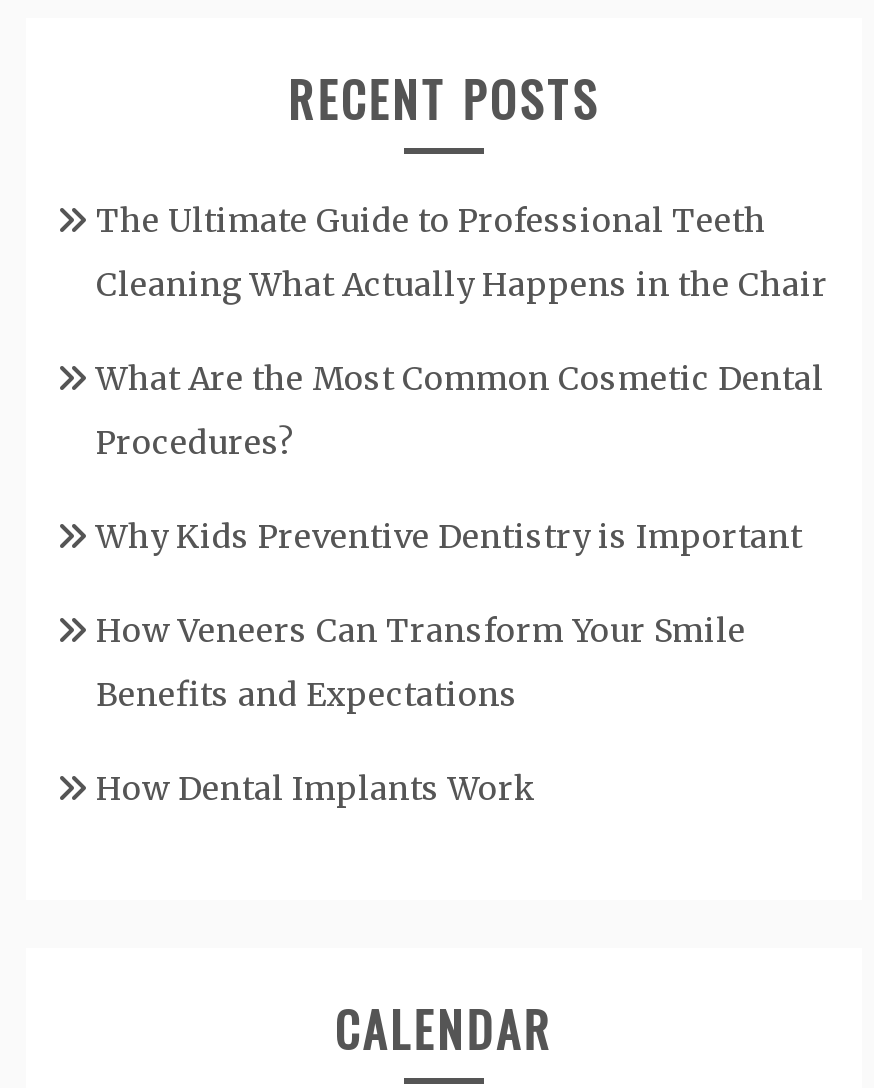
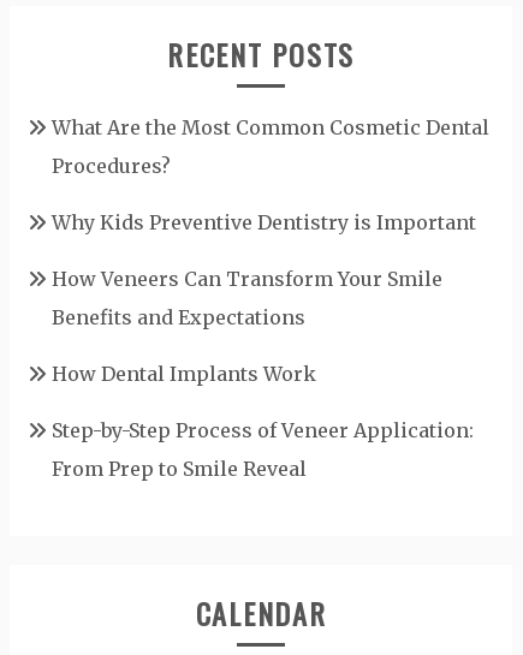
- The Ultimate Guide to Professional Teeth
- Cleaning What Actually Happens in the Chair

moved up: What Are the Most Common Cosmetic Dental | Procedures? | Why Kids Preventive Dentistry is Important | How Veneers Can Transform Your Smile | Benefits and Expectations | How Dental Implants Work

+ Step-by-Step Process of Veneer Application:
+ From Prep to Smile Reveal
